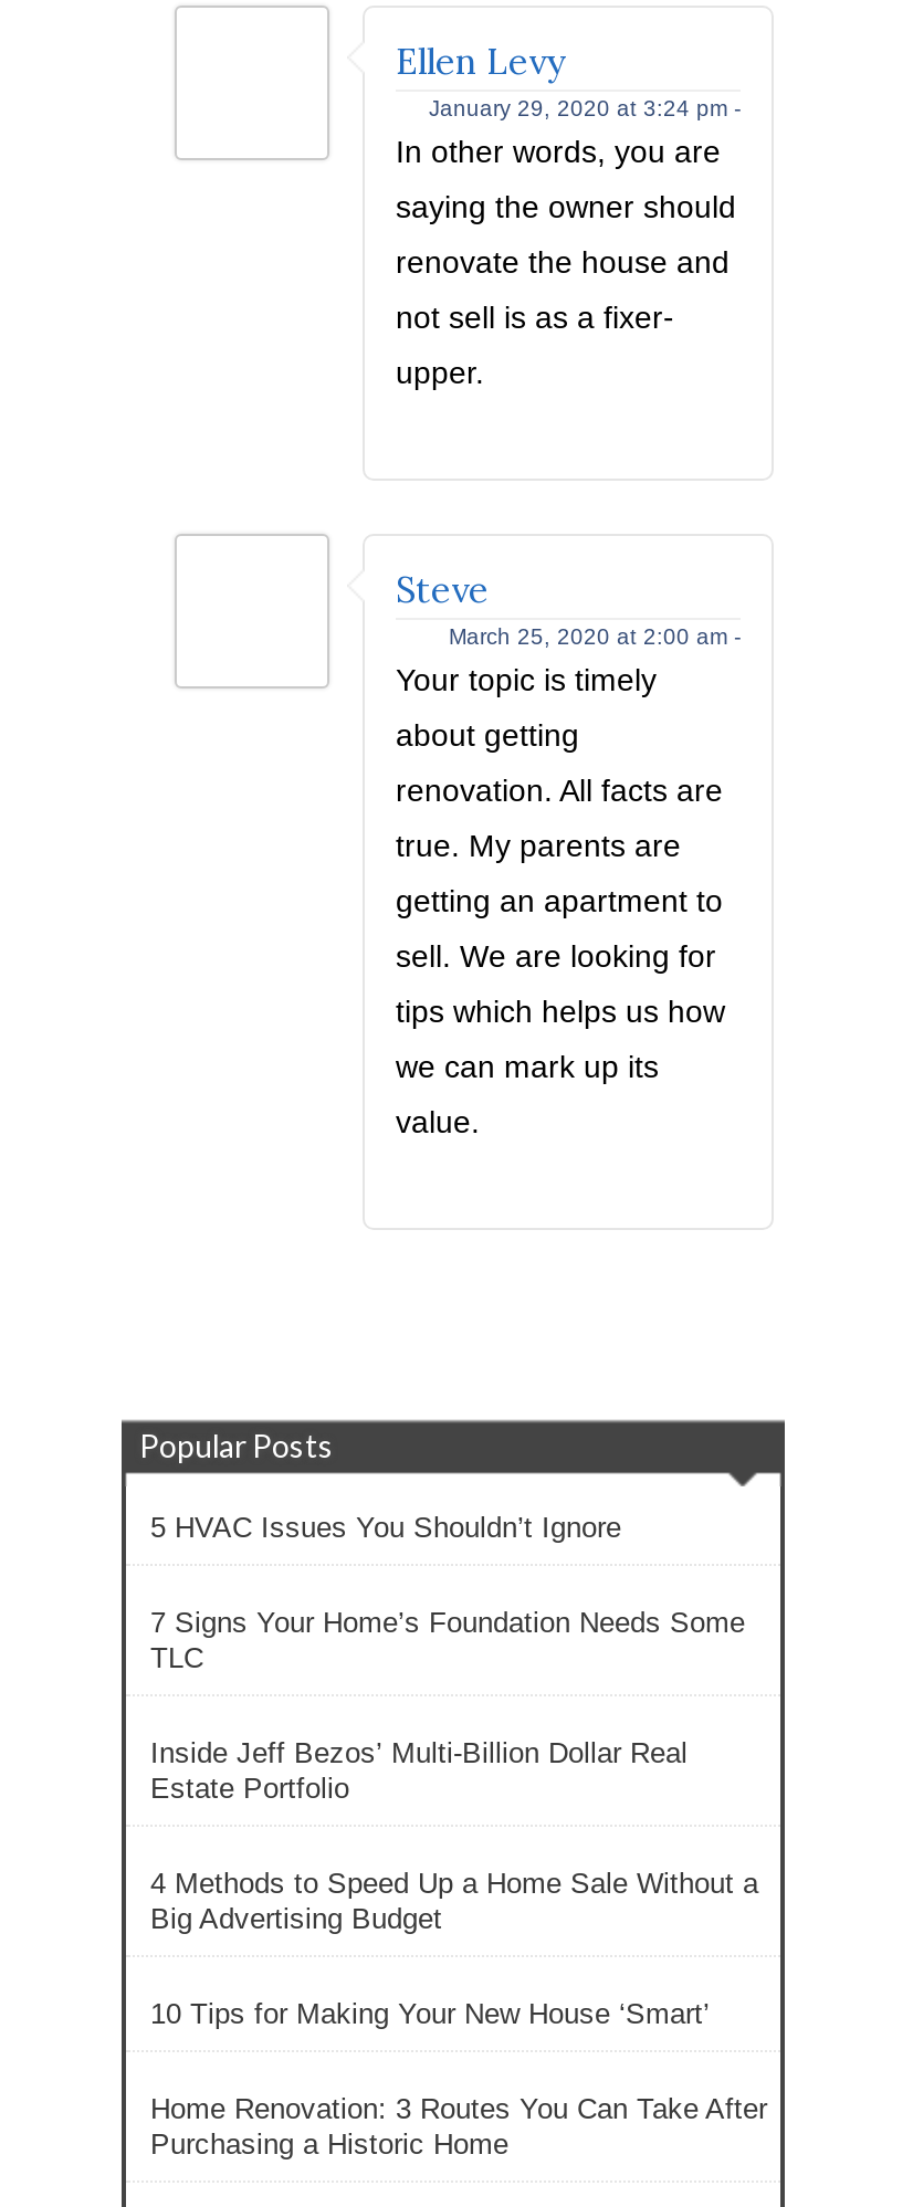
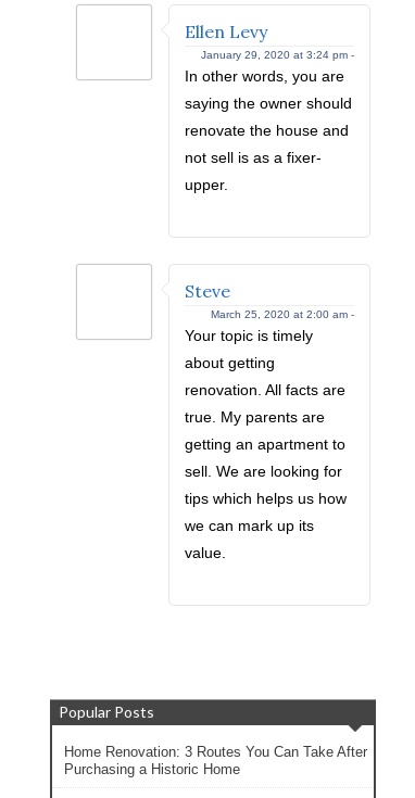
- 5 HVAC Issues You Shouldn’t Ignore
- 7 Signs Your Home’s Foundation Needs Some
- TLC
- Inside Jeff Bezos’ Multi-Billion Dollar Real
- Estate Portfolio
- 4 Methods to Speed Up a Home Sale Without a
- Big Advertising Budget
- 10 Tips for Making Your New House ‘Smart’
